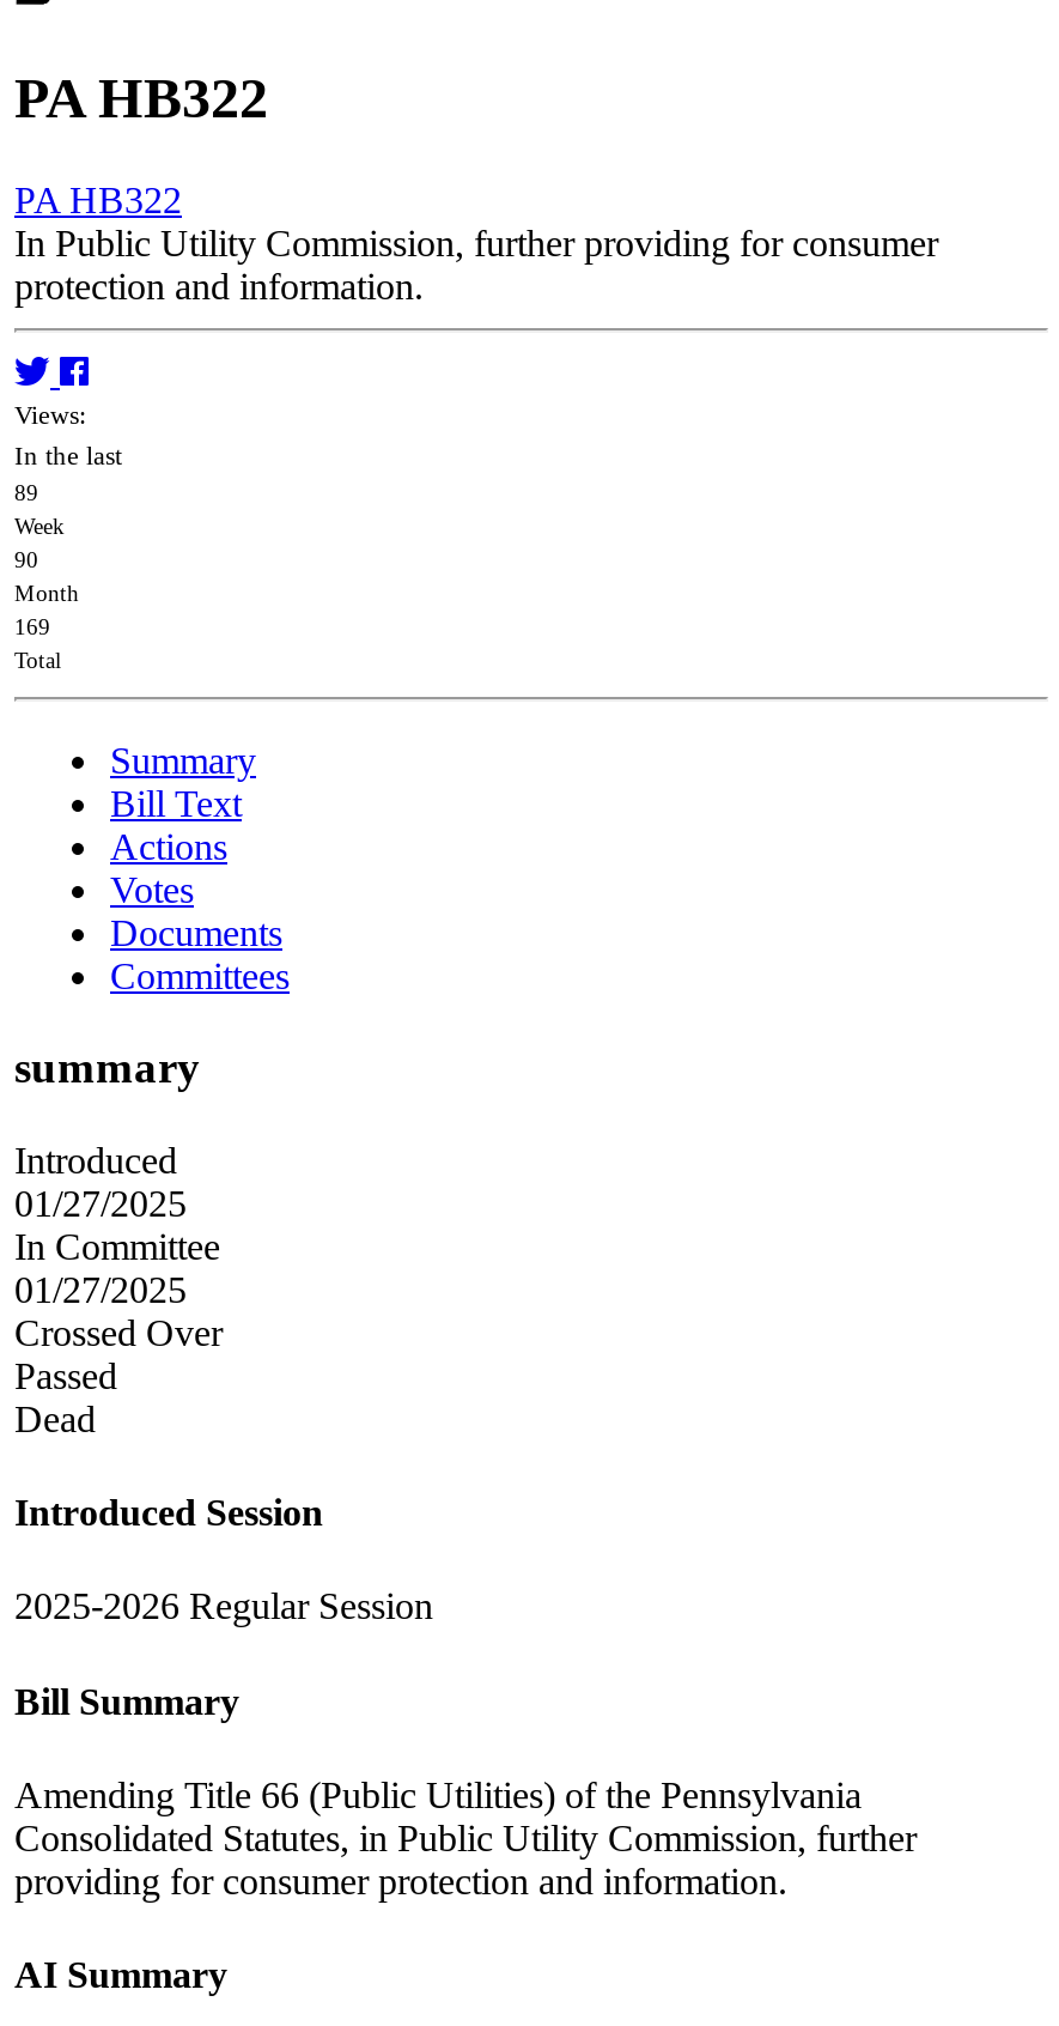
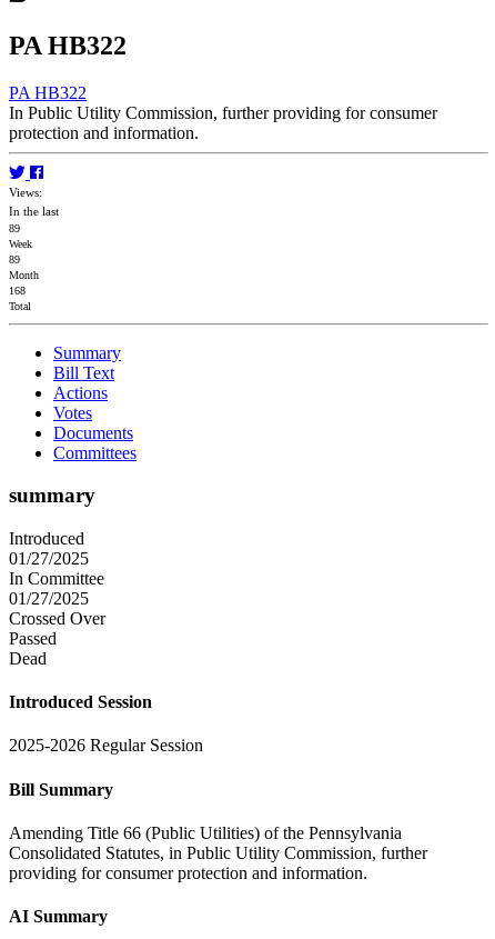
- 90
+ 89

- 169
+ 168
